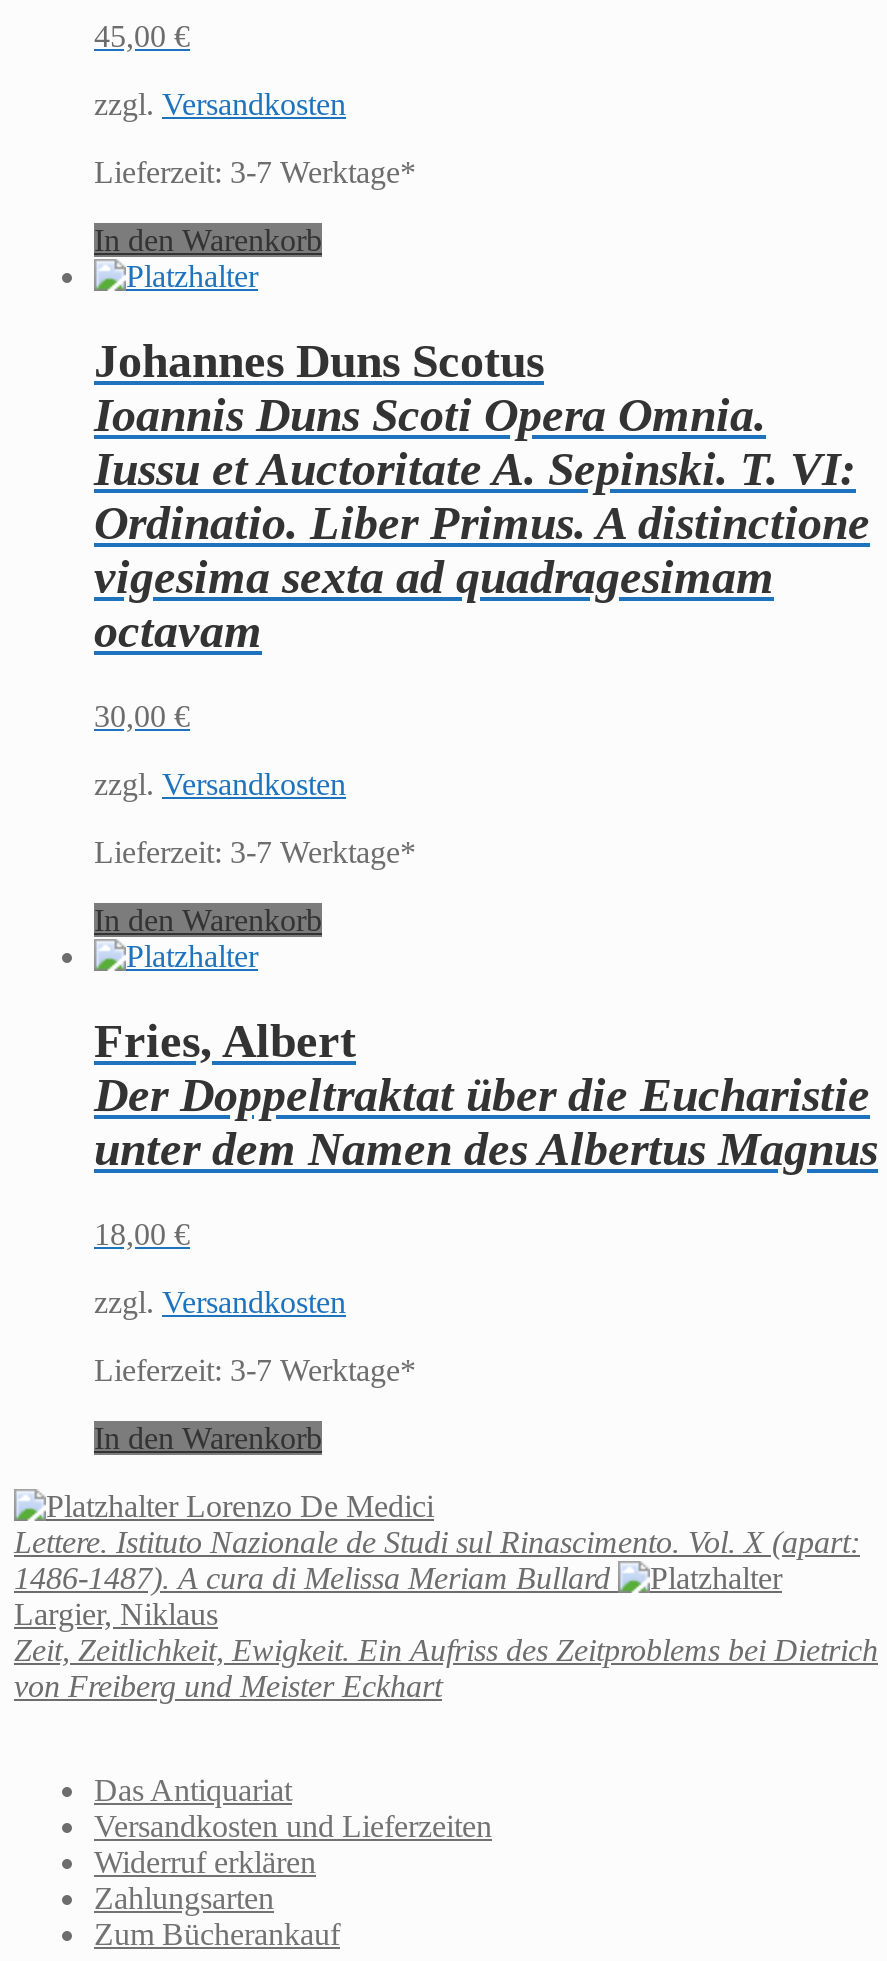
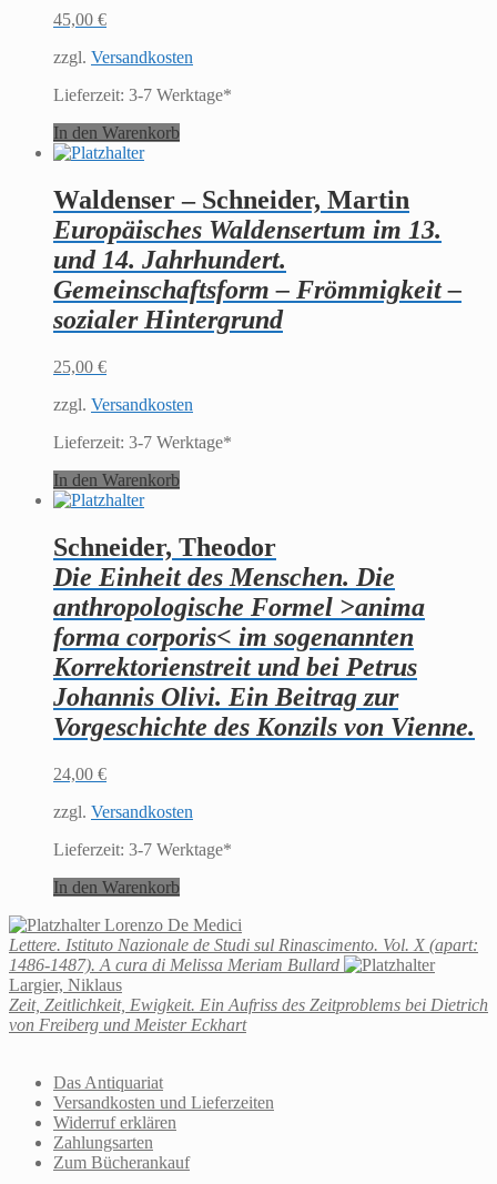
- Johannes Duns Scotus
- Ioannis Duns Scoti Opera Omnia.
- Iussu et Auctoritate A. Sepinski. T. VI:
- Ordinatio. Liber Primus. A distinctione
- vigesima sexta ad quadragesimam
- octavam
+ Waldenser – Schneider, Martin
+ Europäisches Waldensertum im 13.
+ und 14. Jahrhundert.
+ Gemeinschaftsform – Frömmigkeit –
+ sozialer Hintergrund

- 30,00 €
+ 25,00 €

moved up: zzgl. Versandkosten | Lieferzeit: 3-7 Werktage* | In den Warenkorb

- Fries, Albert
- Der Doppeltraktat über die Eucharistie
- unter dem Namen des Albertus Magnus
+ Schneider, Theodor
+ Die Einheit des Menschen. Die
+ anthropologische Formel >anima
+ forma corporis< im sogenannten
+ Korrektorienstreit und bei Petrus
+ Johannis Olivi. Ein Beitrag zur
+ Vorgeschichte des Konzils von Vienne.

- 18,00 €
+ 24,00 €
